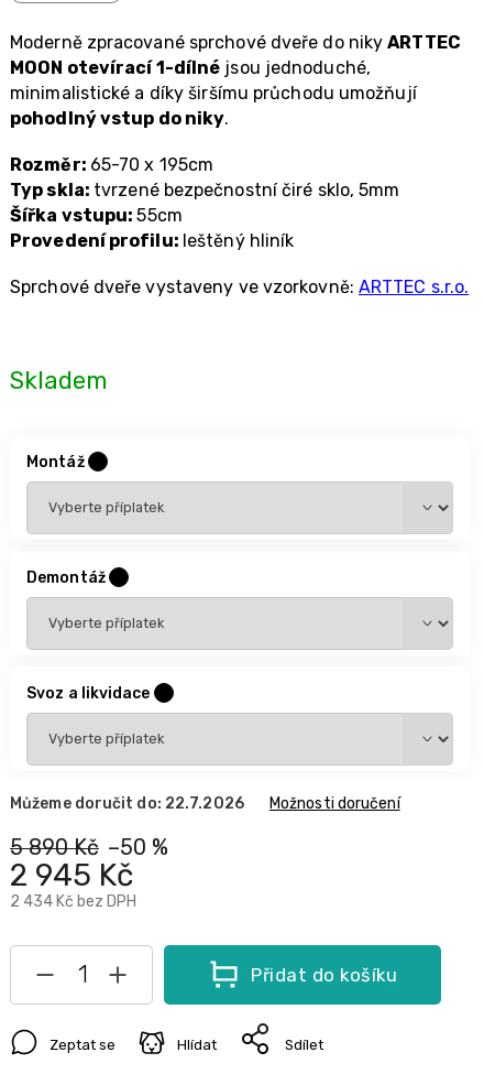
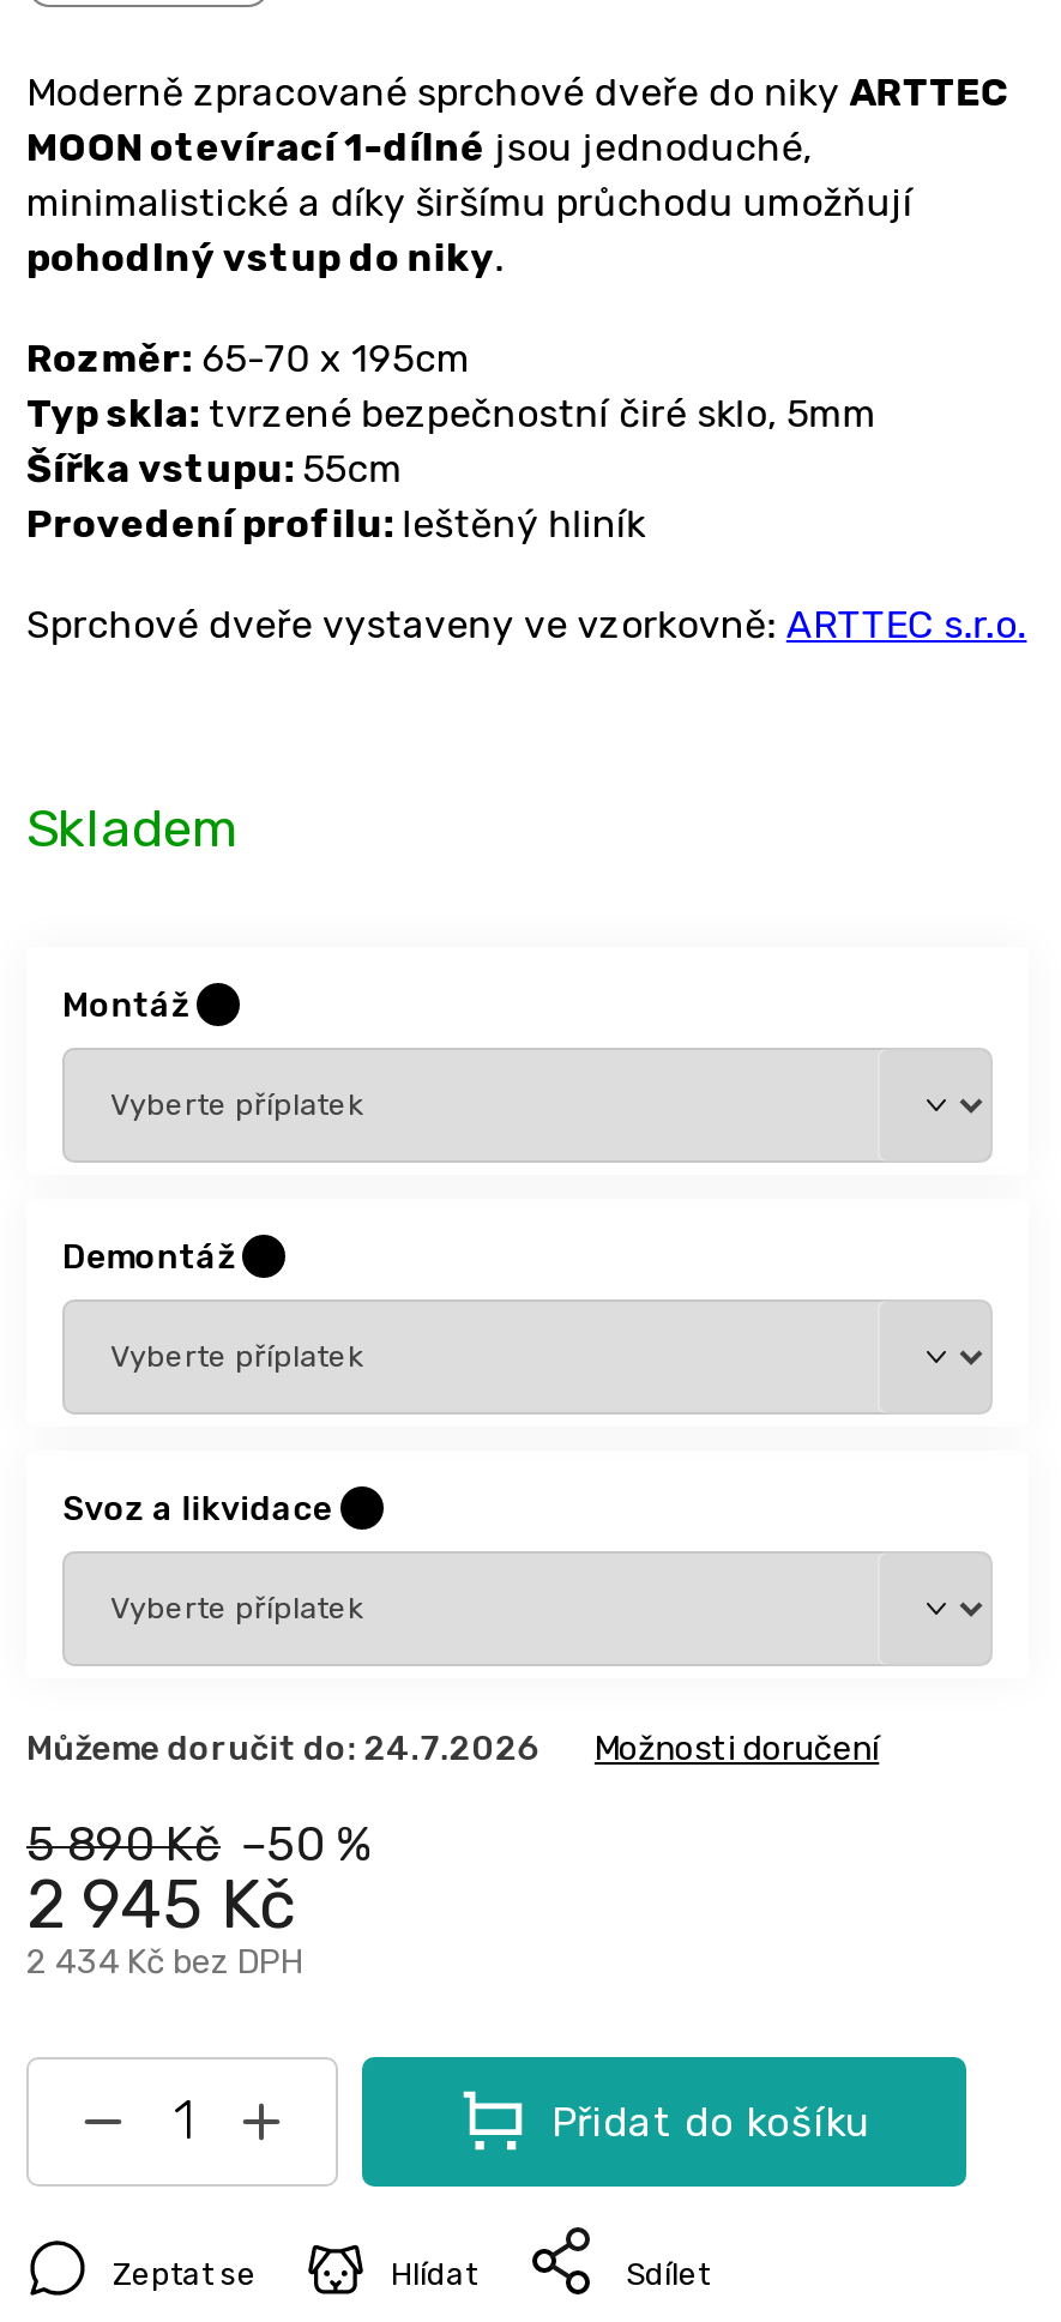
- Můžeme doručit do: 22.7.2026
+ Můžeme doručit do: 24.7.2026
